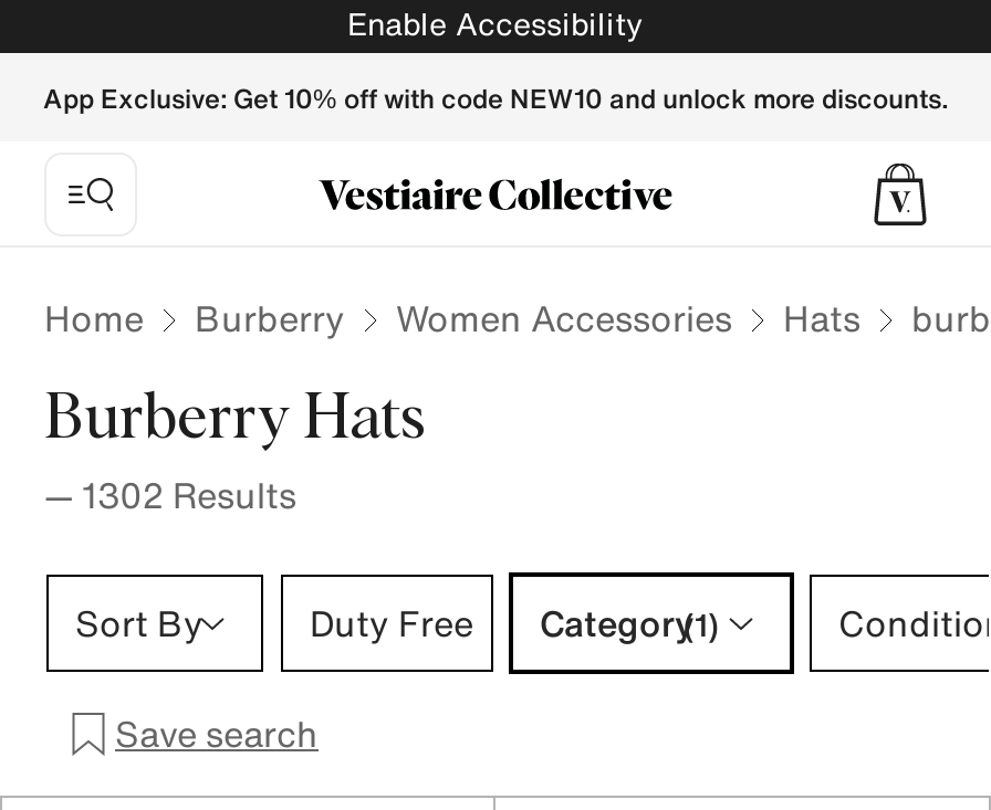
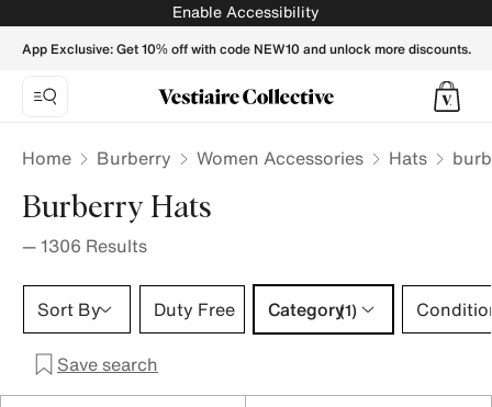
- — 1302 Results
+ — 1306 Results
